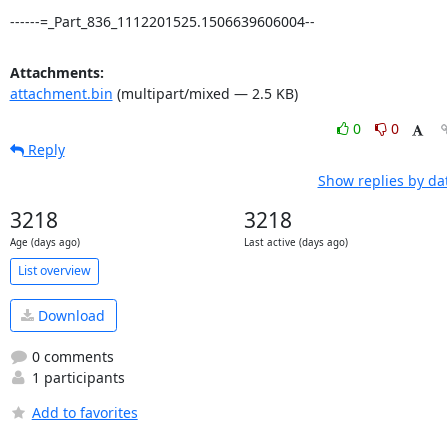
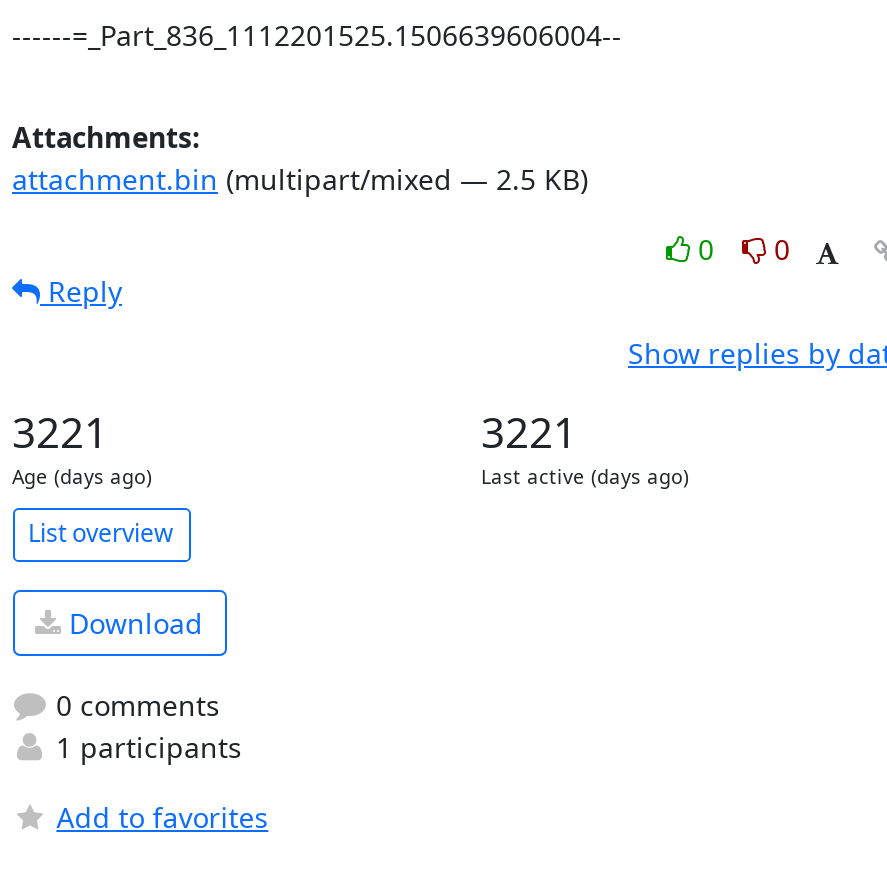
- 3218
+ 3221

- 3218
+ 3221
